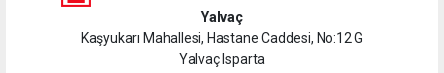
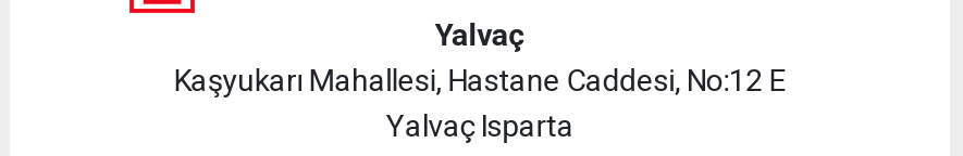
- Kaşyukarı Mahallesi, Hastane Caddesi, No:12 G
+ Kaşyukarı Mahallesi, Hastane Caddesi, No:12 E
